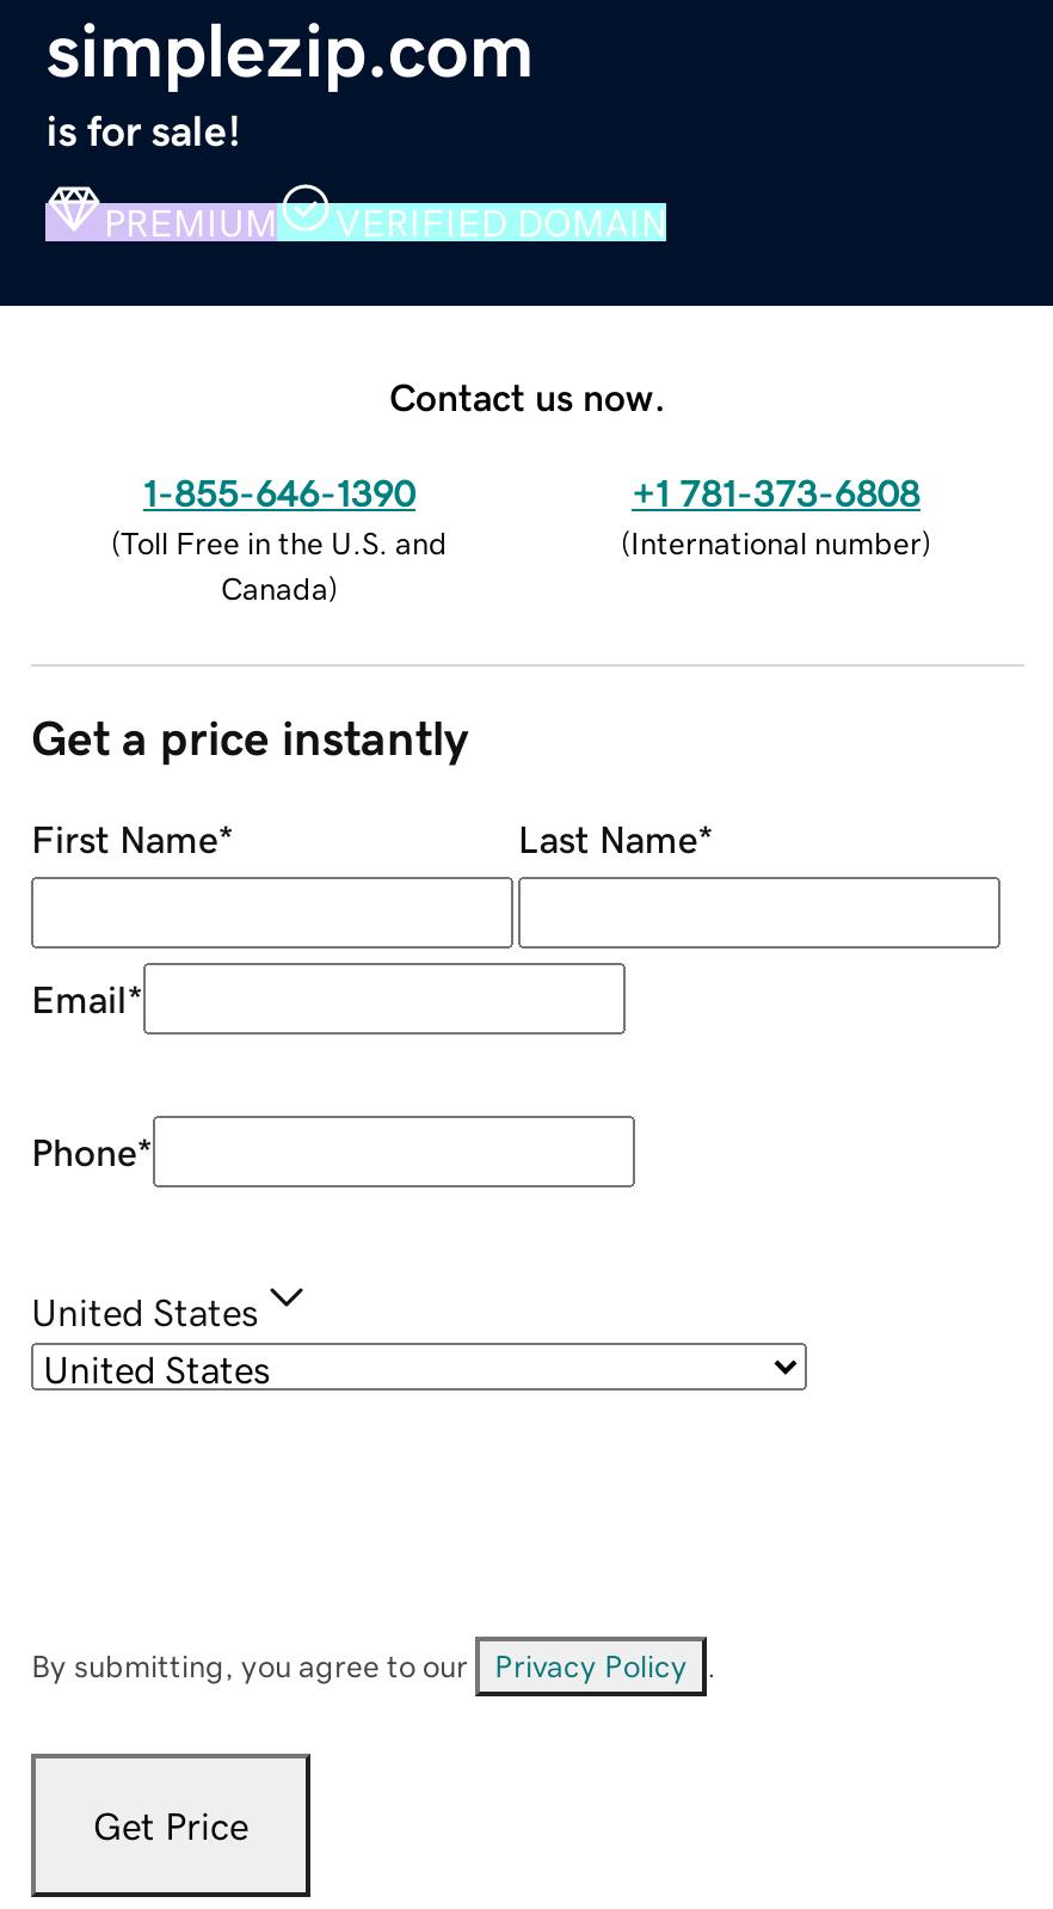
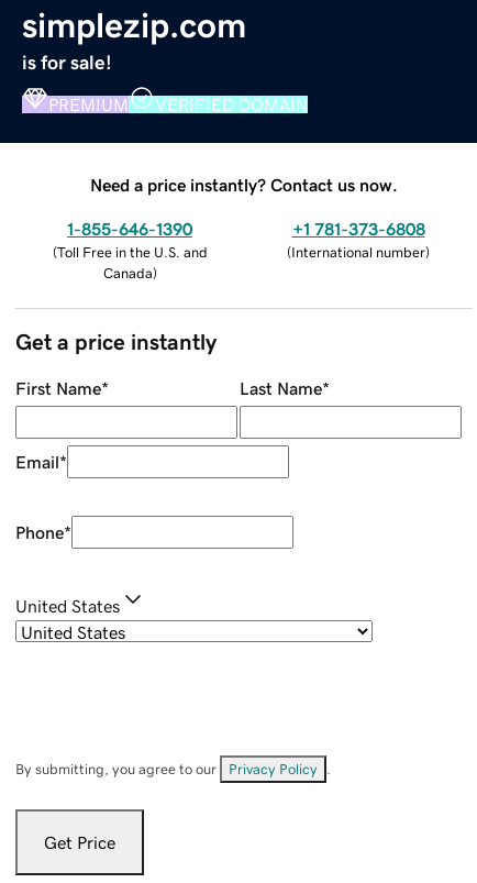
- Contact us now.
+ Need a price instantly? Contact us now.
